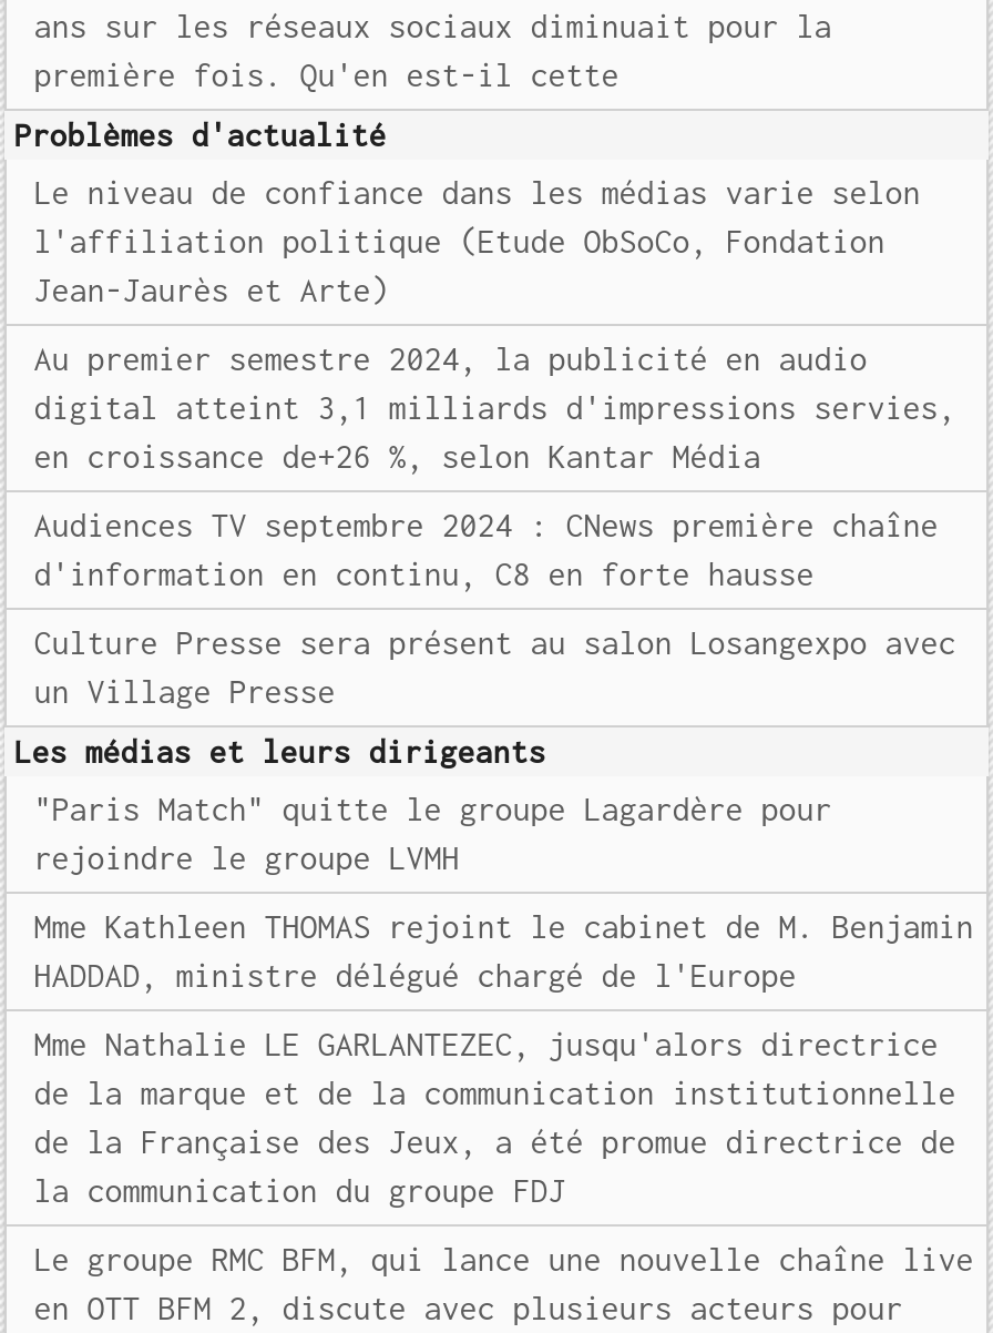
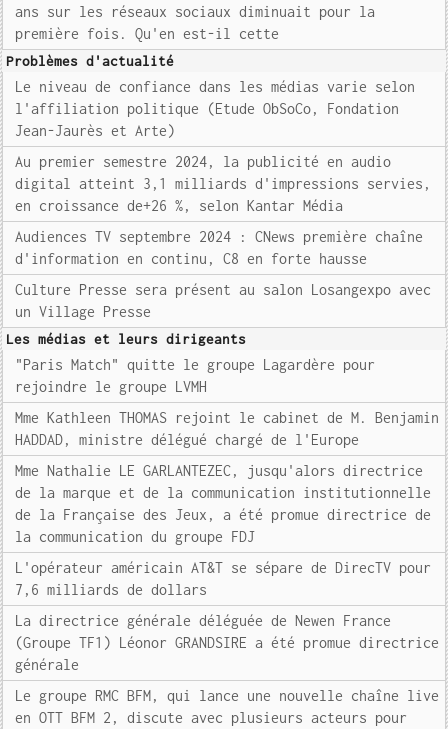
+ L'opérateur américain AT&T se sépare de DirecTV pour
+ 7,6 milliards de dollars
+ La directrice générale déléguée de Newen France
+ (Groupe TF1) Léonor GRANDSIRE a été promue directrice
+ générale
